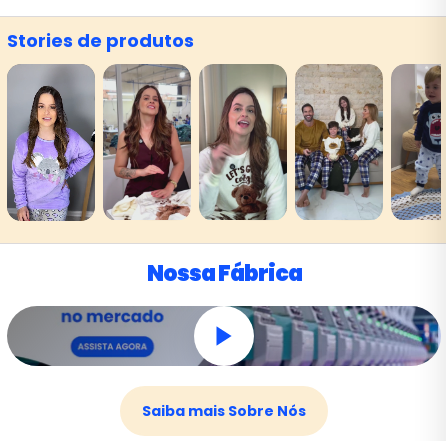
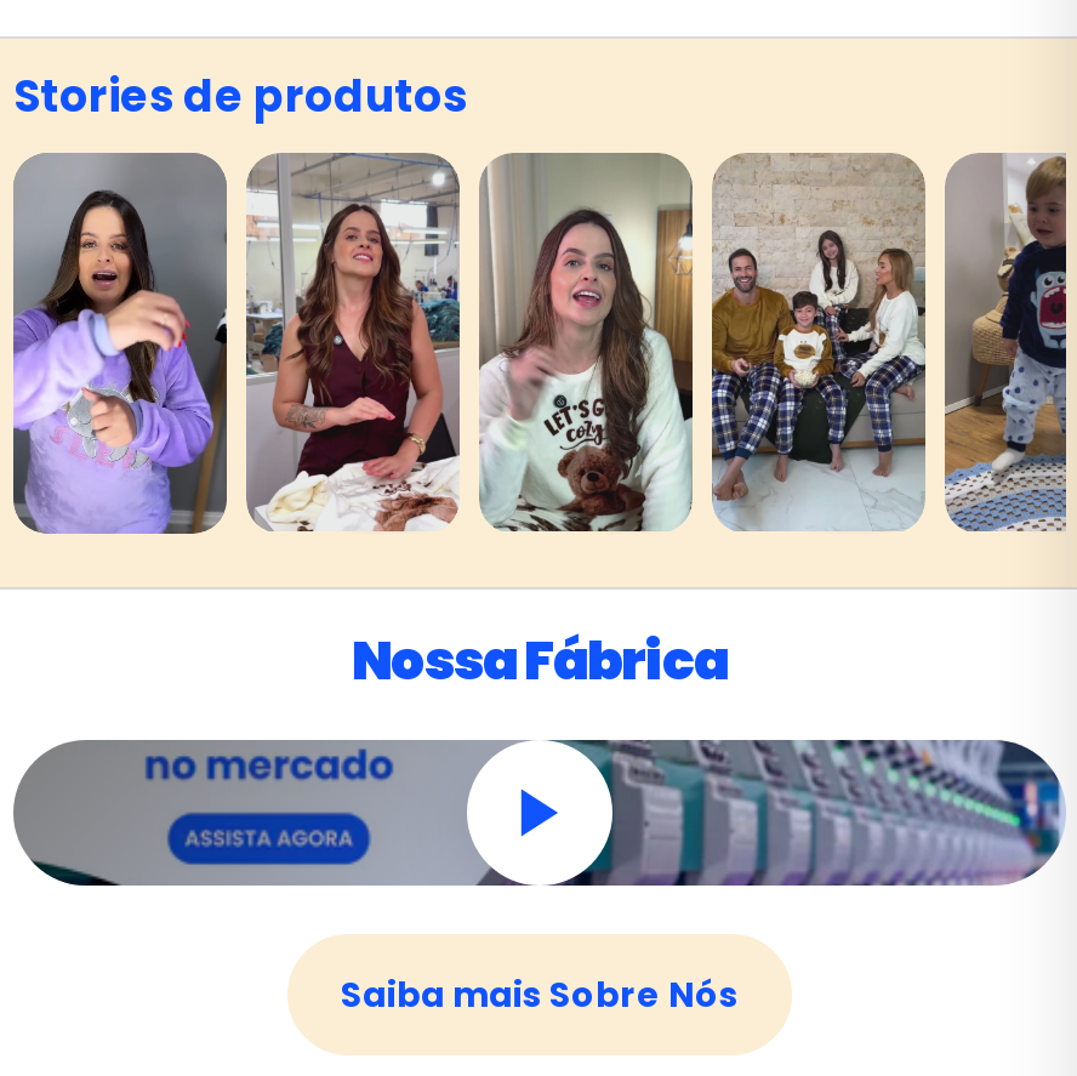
- [image]
+ [image]
